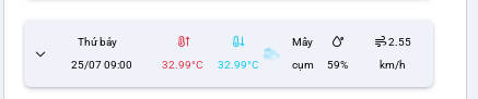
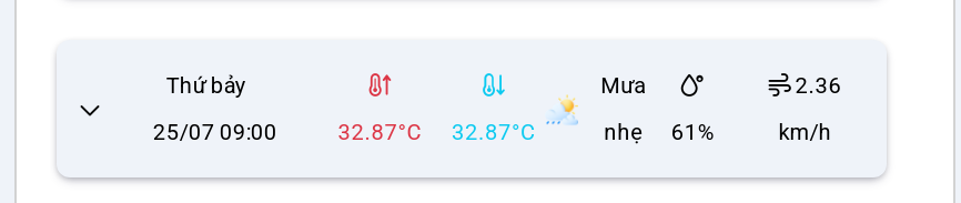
- Mây
+ Mưa

- 2.55
+ 2.36

- 32.99°C
- 32.99°C
+ 32.87°C
+ 32.87°C

- cụm
- 59%
+ nhẹ
+ 61%
